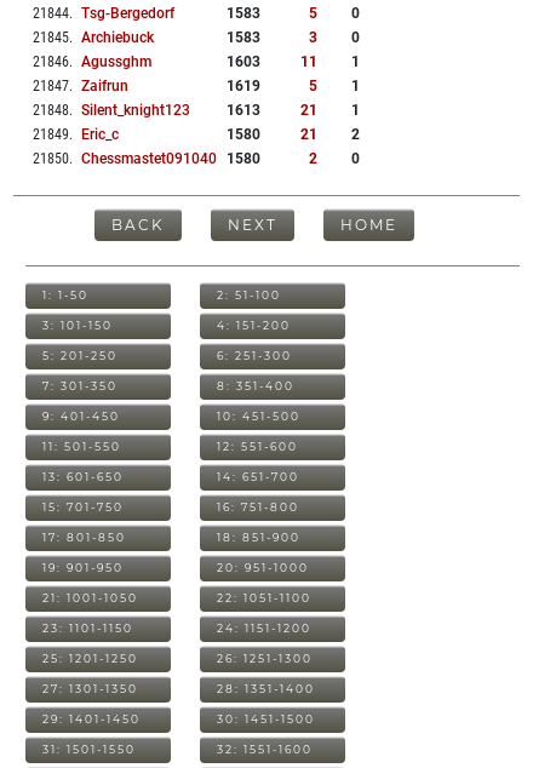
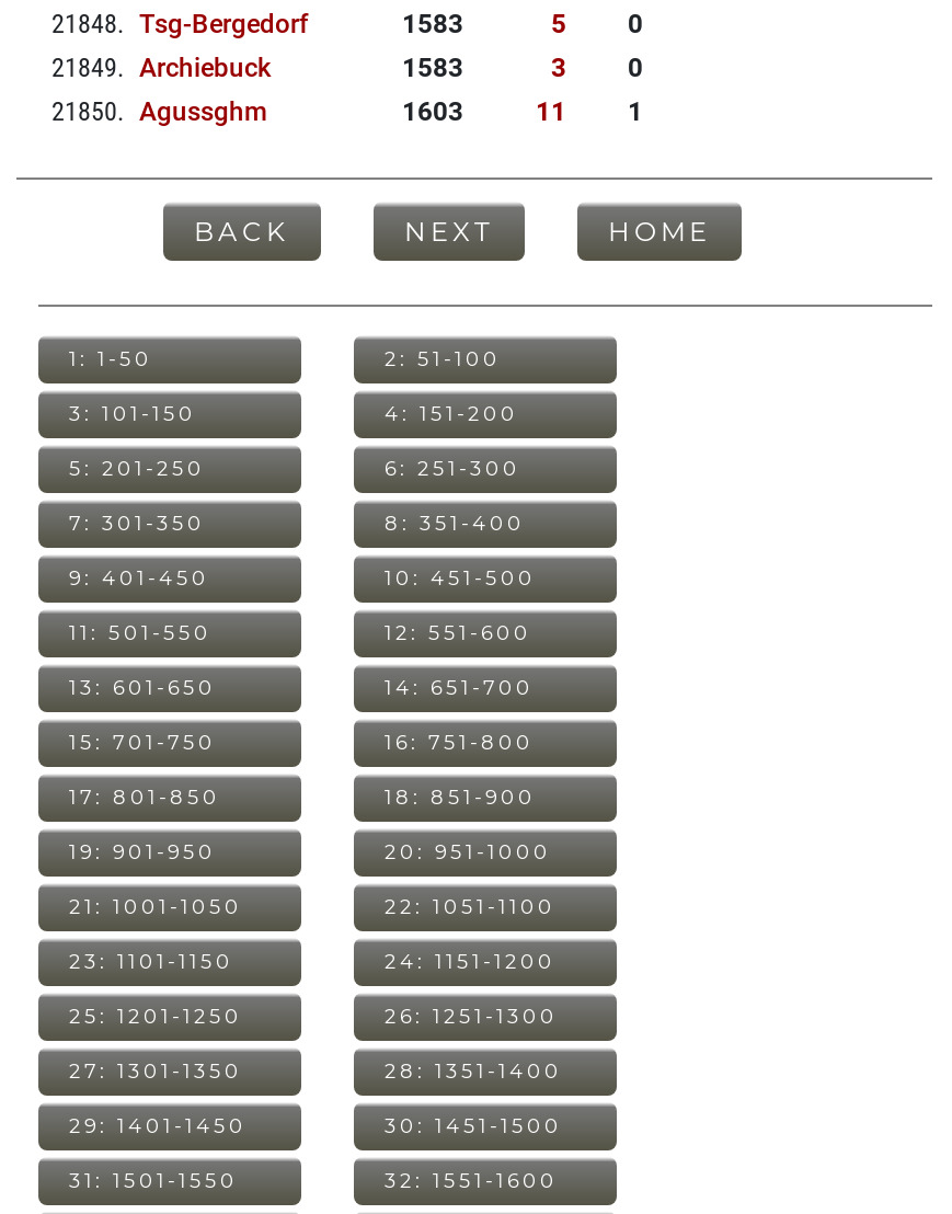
- 21844. Tsg-Bergedorf
+ 21848. Tsg-Bergedorf

- 21845. Archiebuck
+ 21849. Archiebuck

- 21846. Agussghm
+ 21850. Agussghm

- 21847. Zaifrun
- 1619
- 5
- 1
- 21848. Silent_knight123
- 1613
- 21
- 1
- 21849. Eric_c
- 1580
- 21
- 2
- 21850. Chessmastet091040 1580
- 2
- 0
